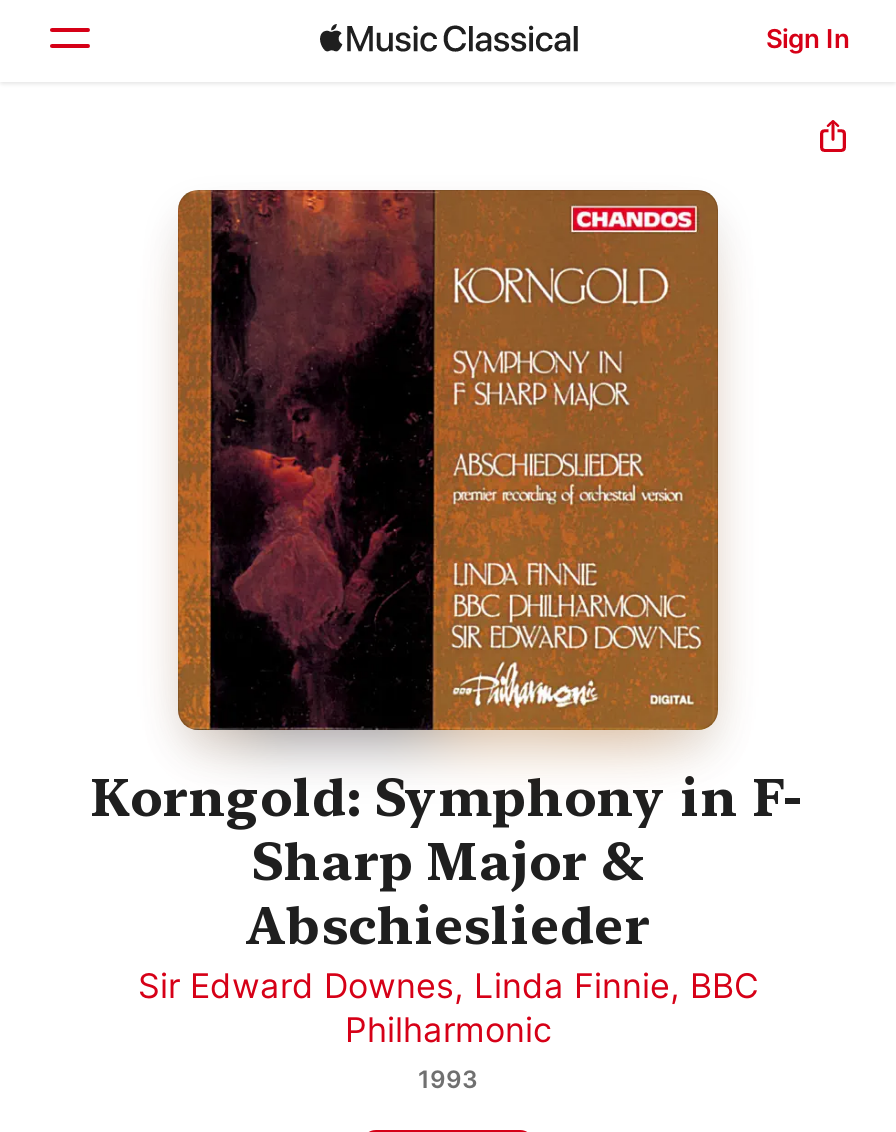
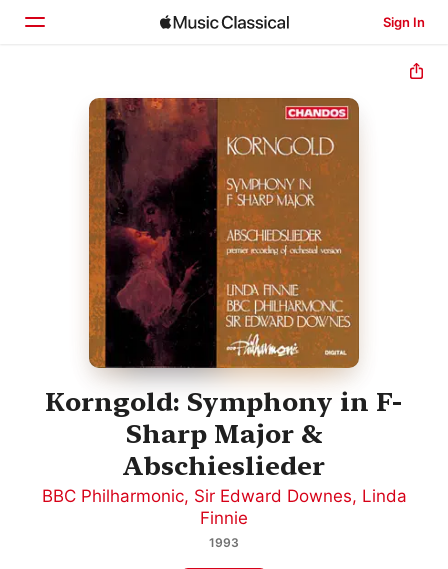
- Sir Edward Downes, Linda Finnie, BBC
- Philharmonic
+ BBC Philharmonic, Sir Edward Downes, Linda
+ Finnie
